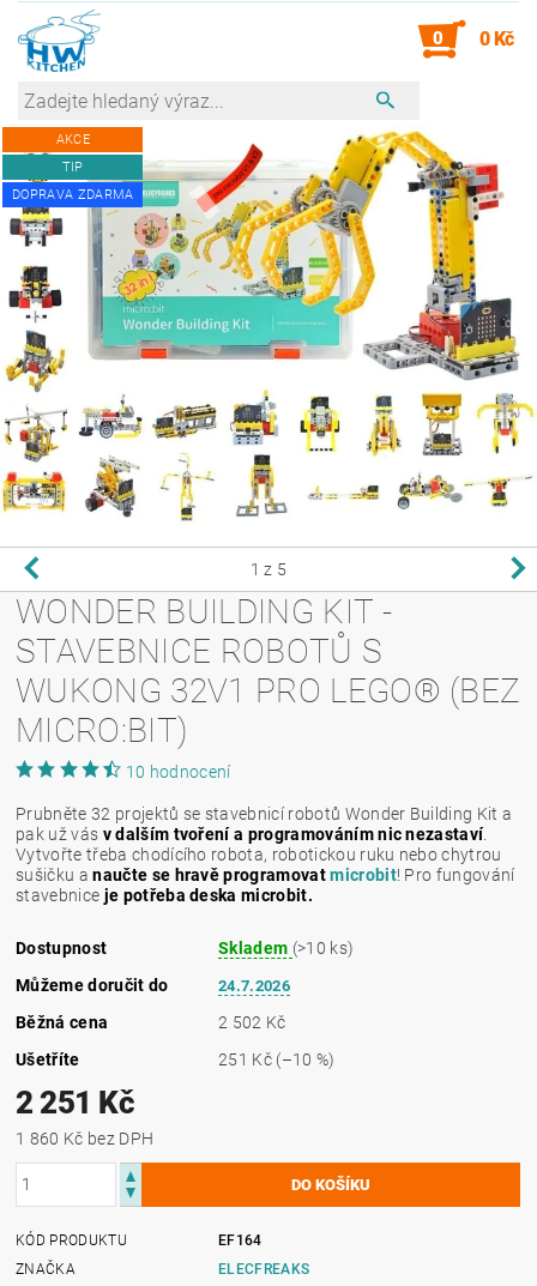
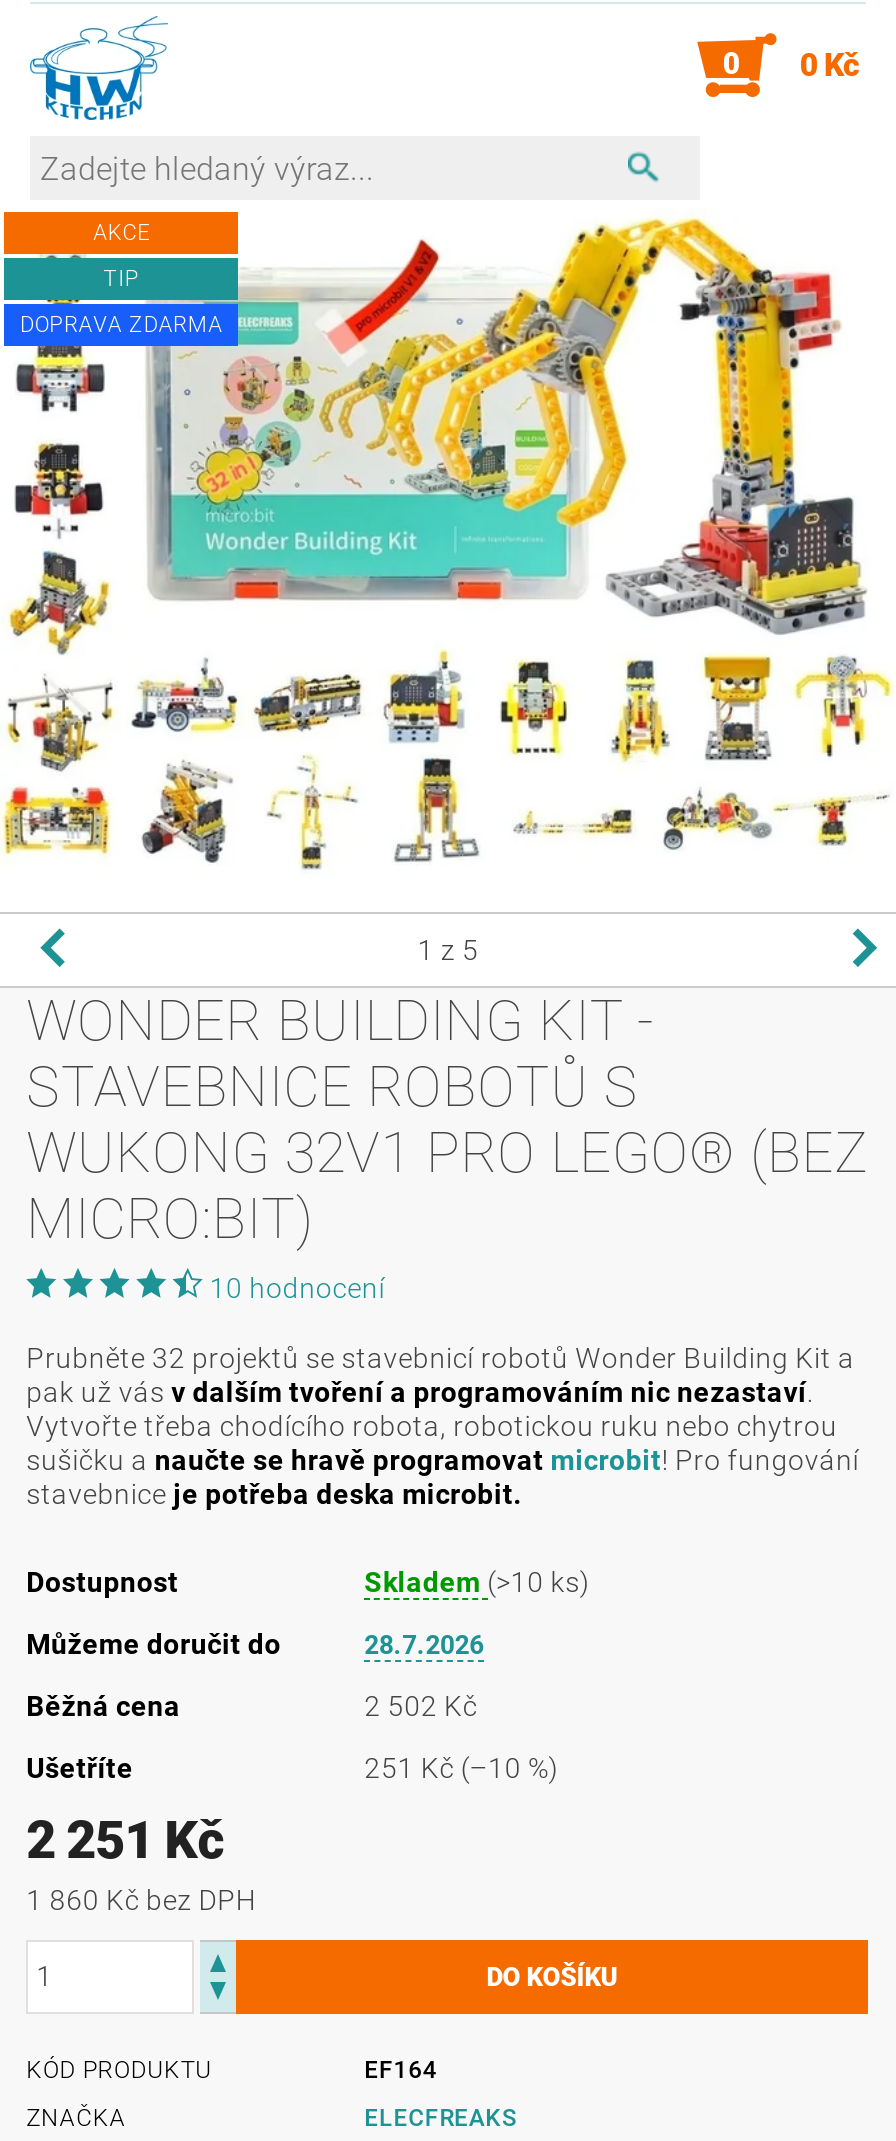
- 24.7.2026
+ 28.7.2026
